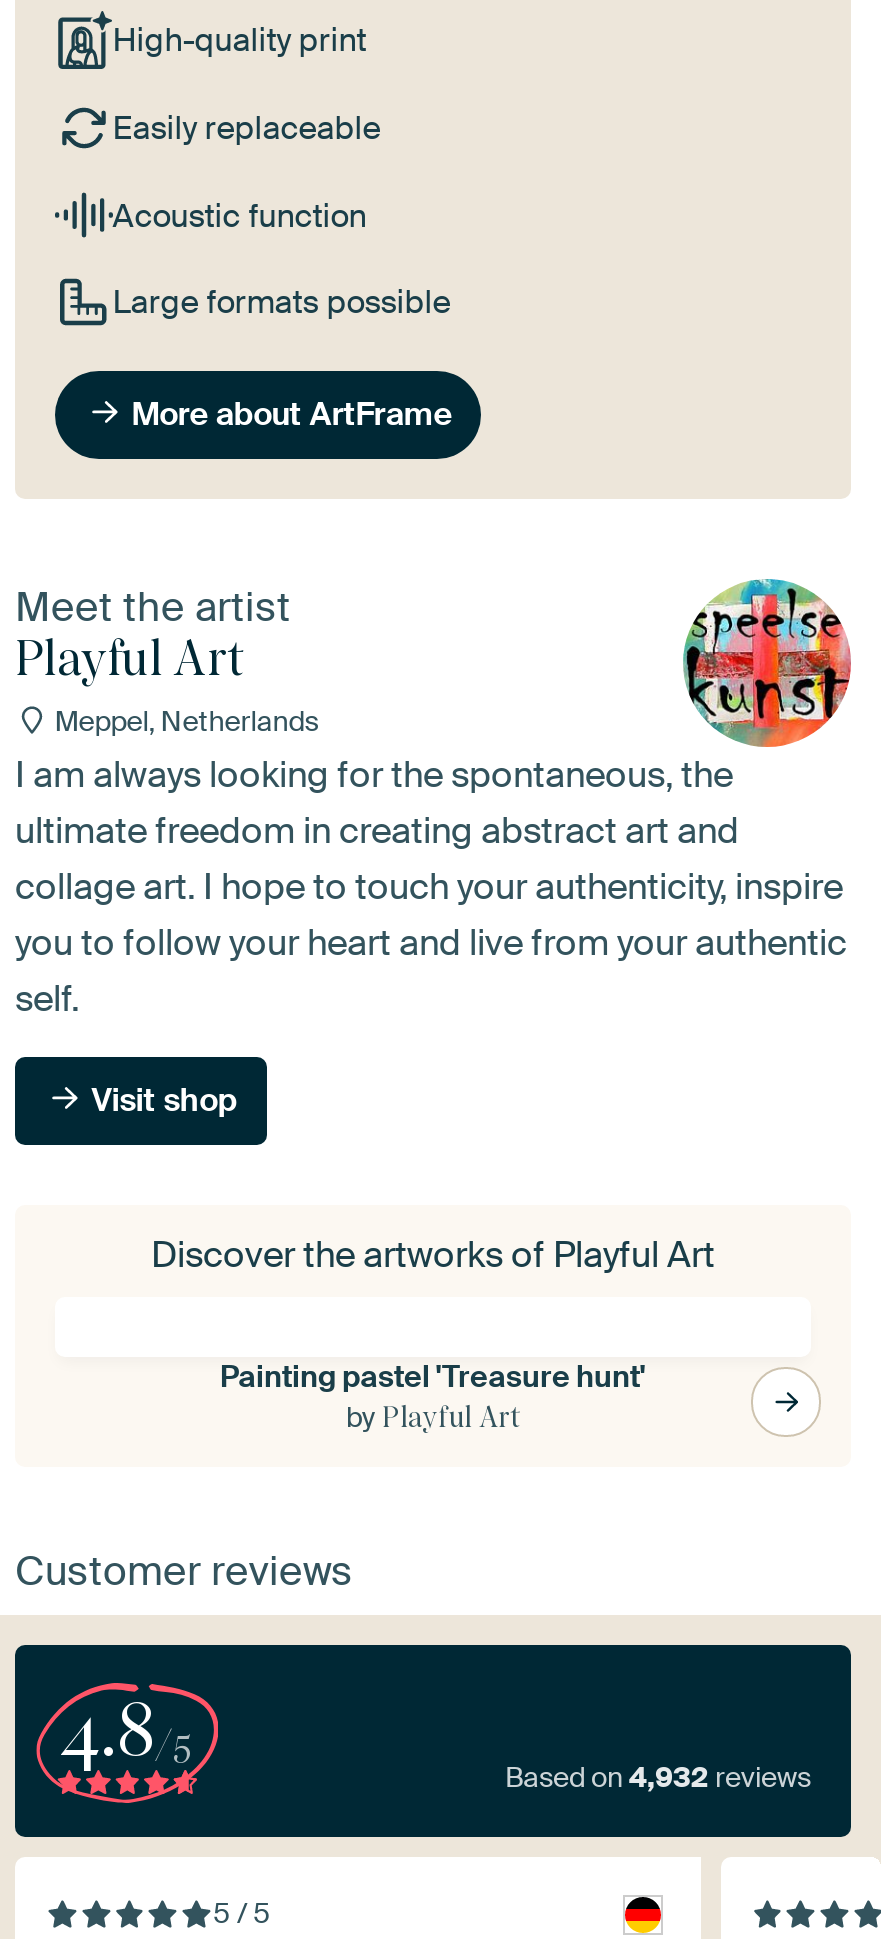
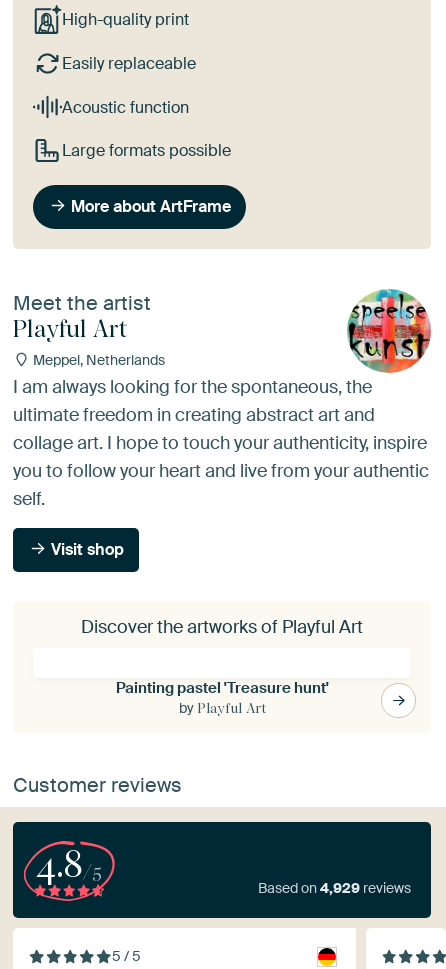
- Based on 4,932 reviews
+ Based on 4,929 reviews
